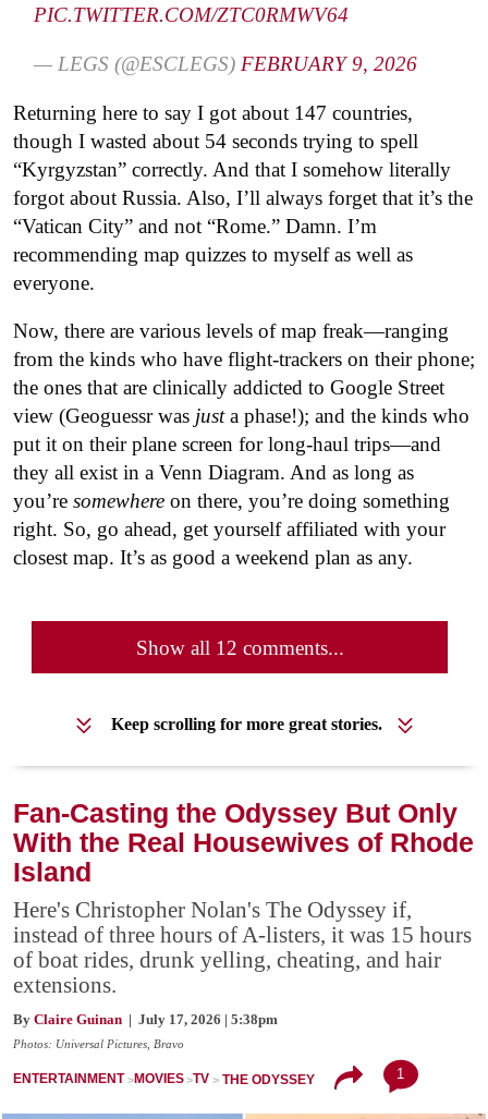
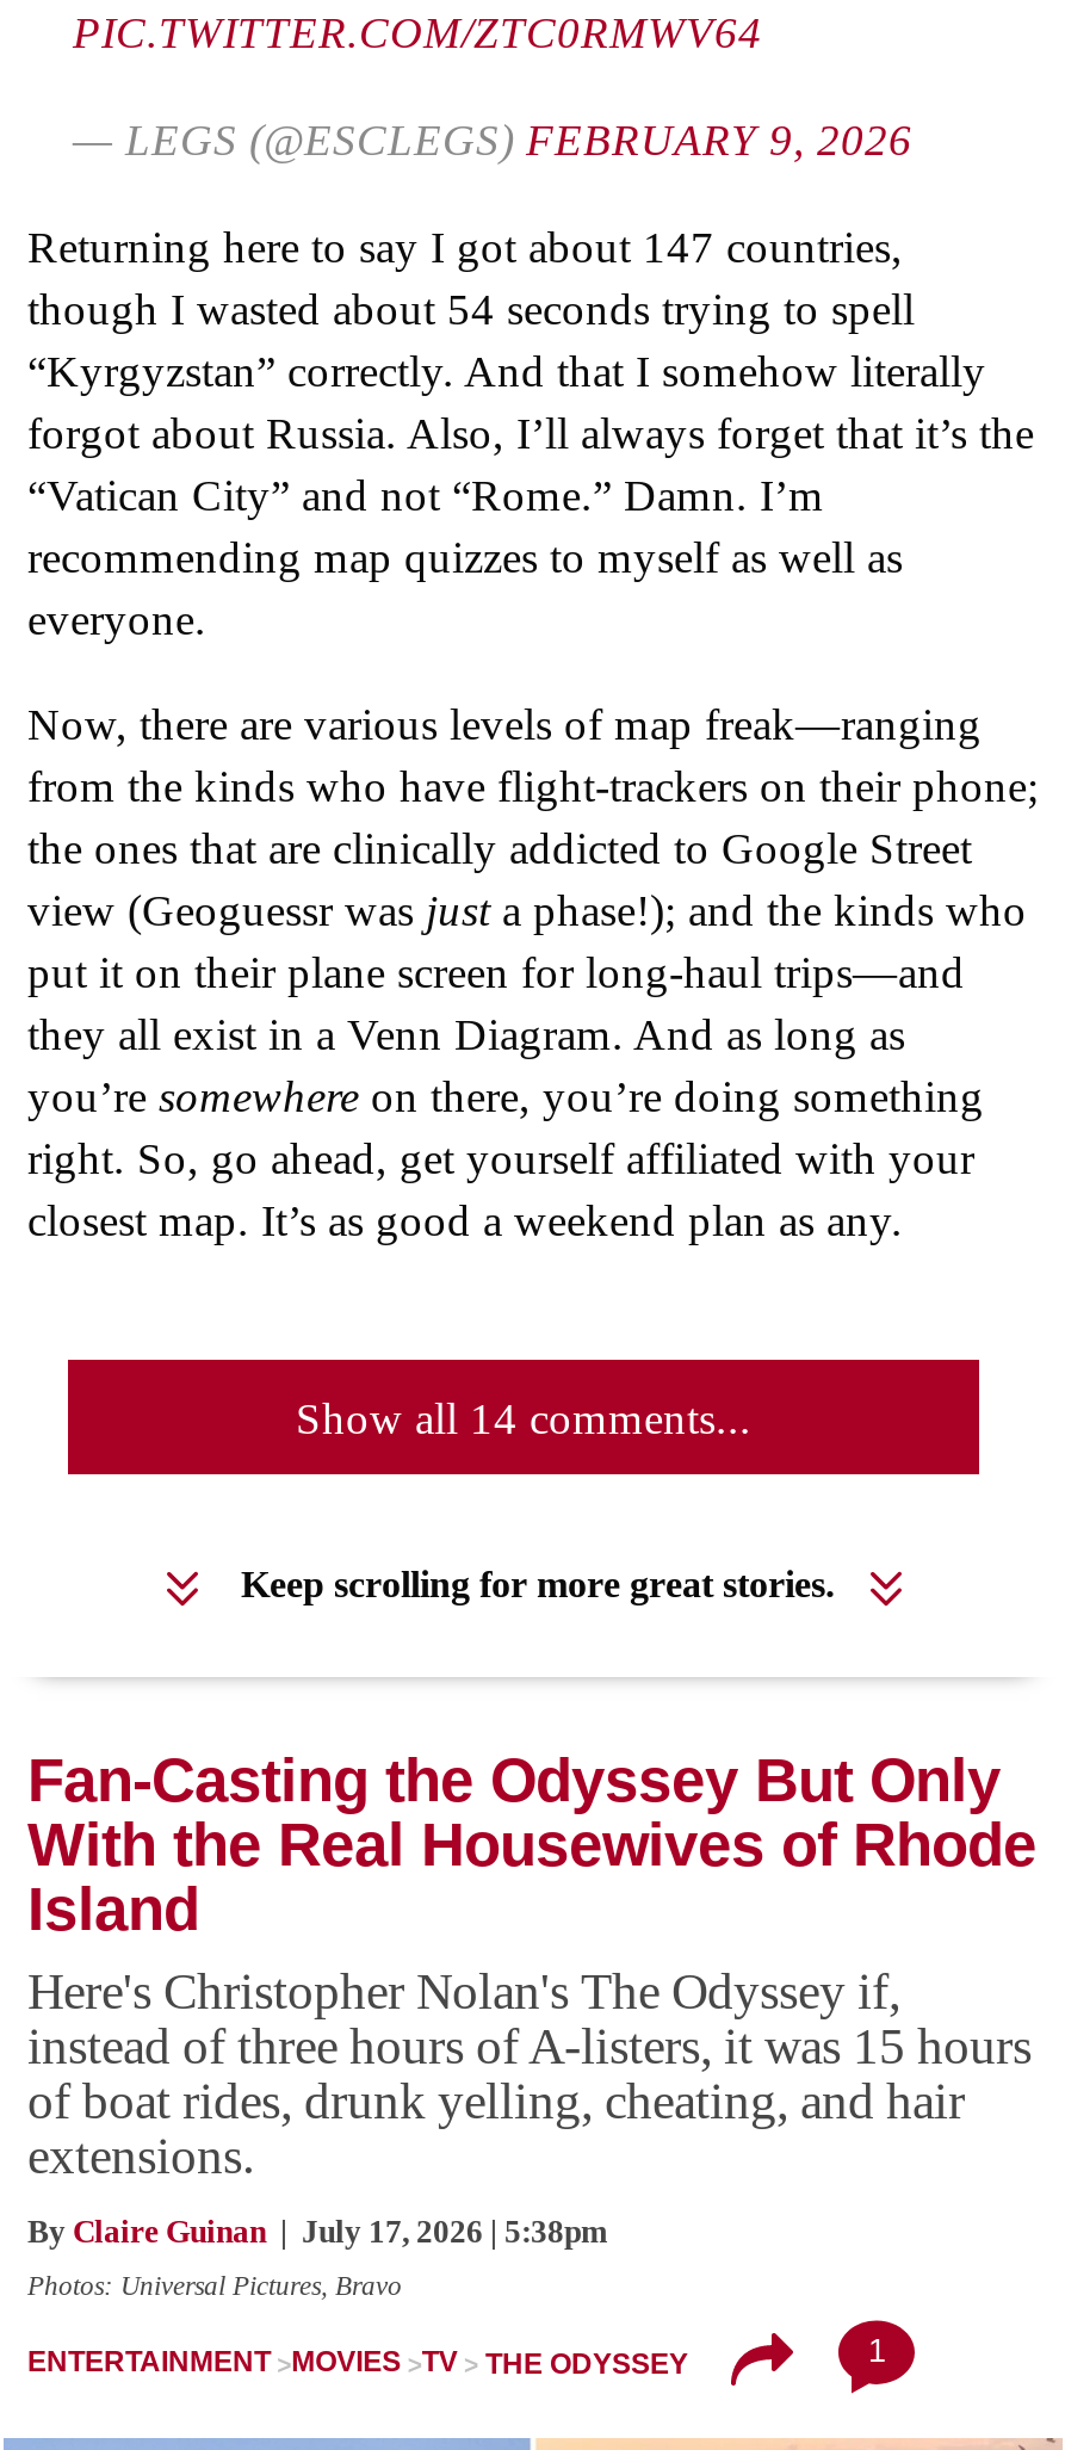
- Show all 12 comments...
+ Show all 14 comments...
